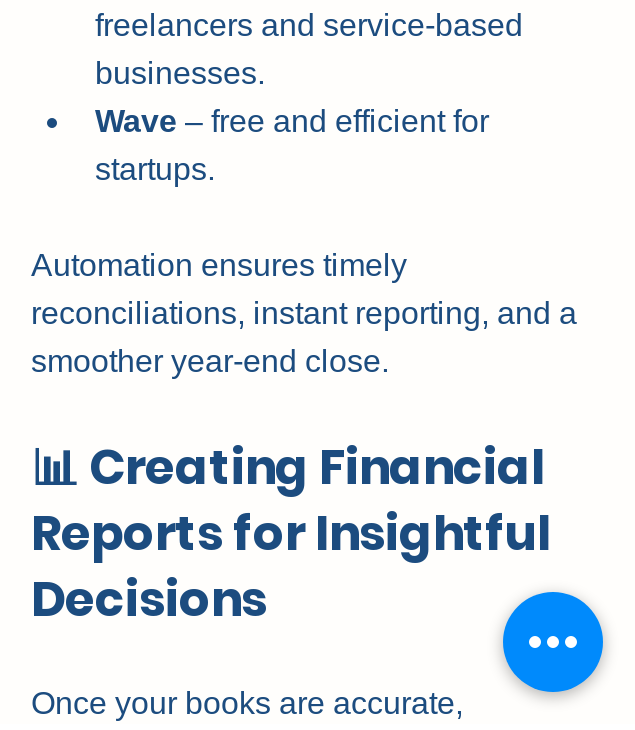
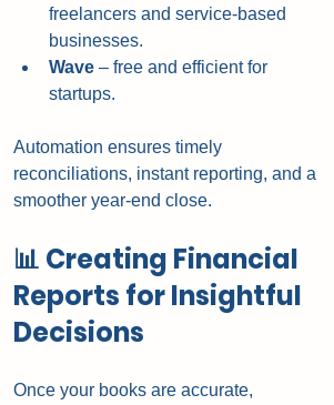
- [image]
